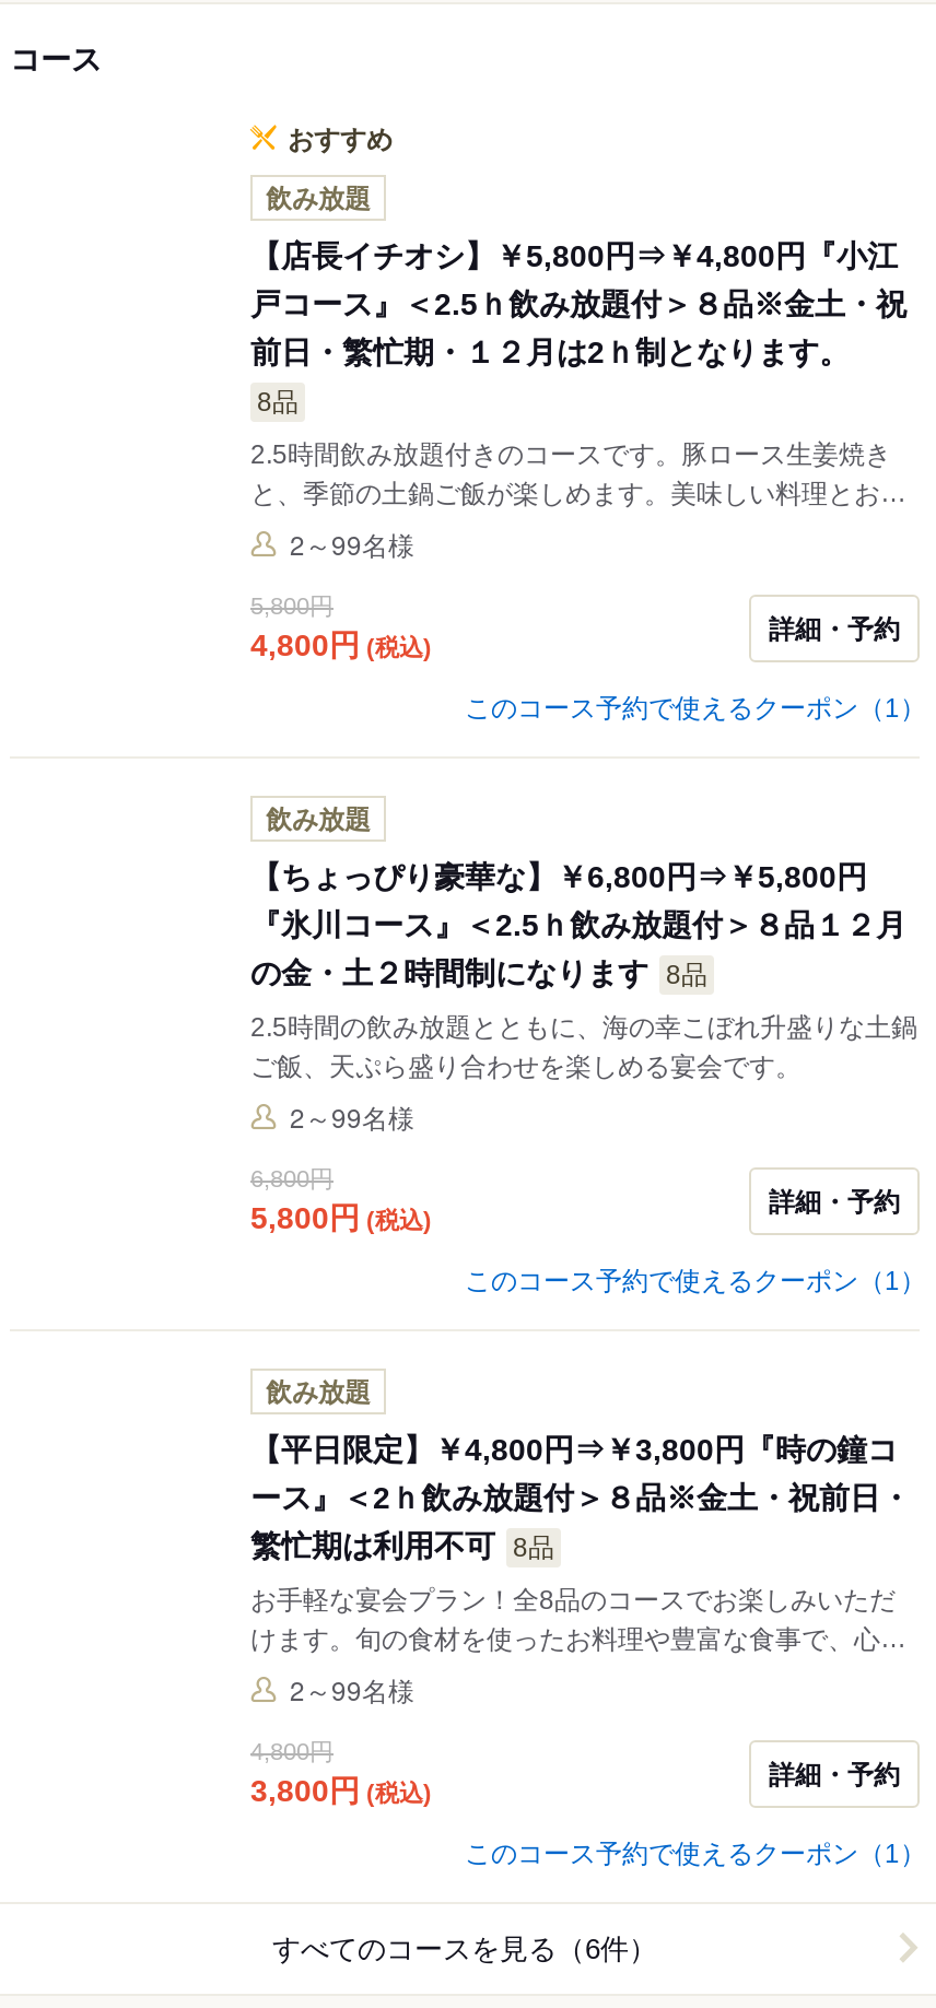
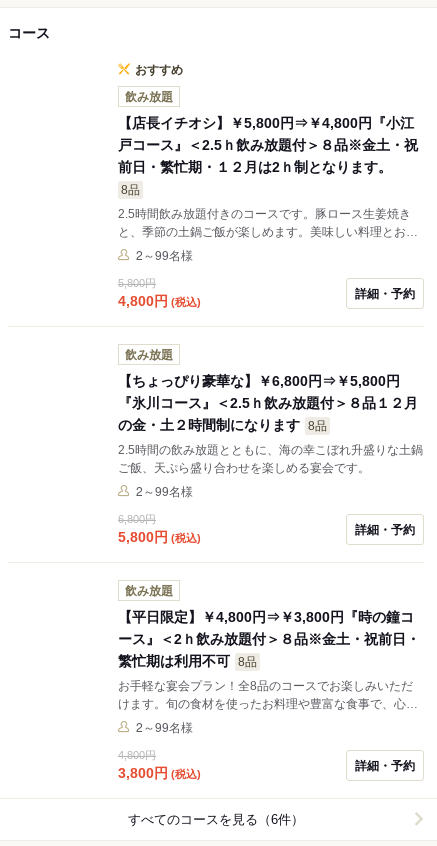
- このコース予約で使えるクーポン（1）

- このコース予約で使えるクーポン（1）

- このコース予約で使えるクーポン（1）
